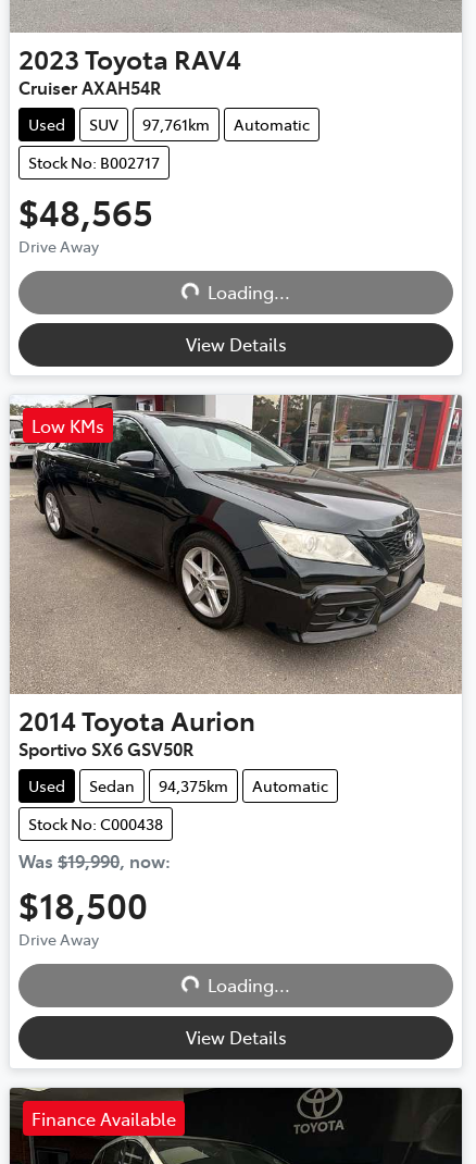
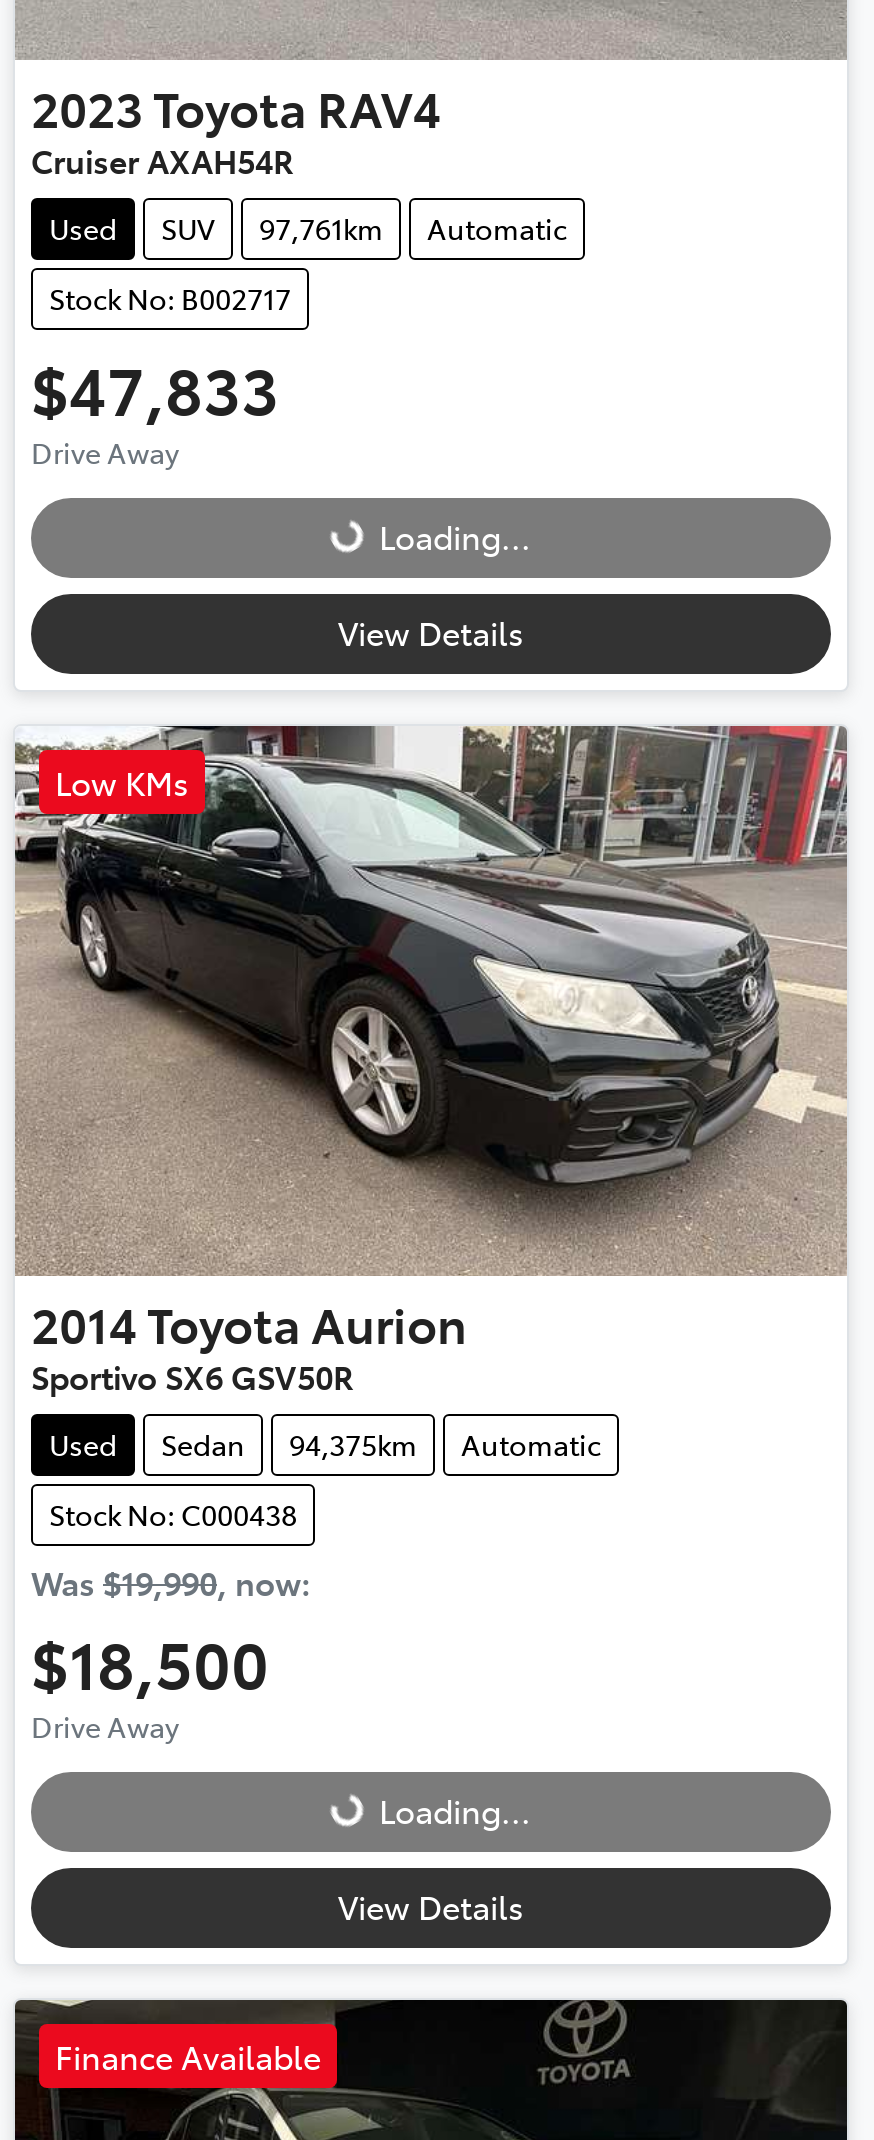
- $48,565
+ $47,833
